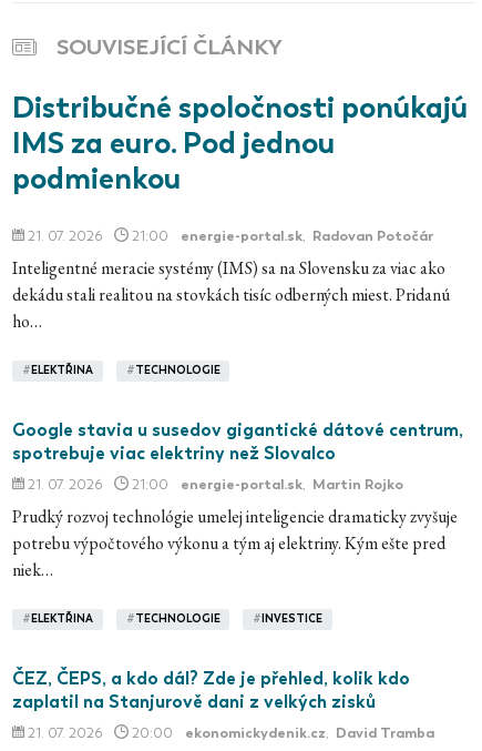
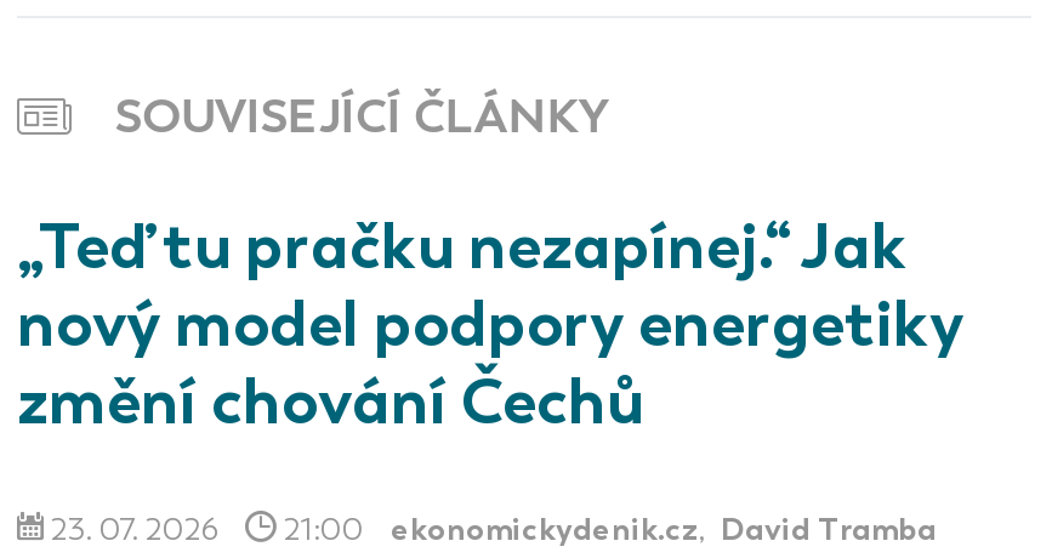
- Distribučné spoločnosti ponúkajú
- IMS za euro. Pod jednou
- podmienkou
+ „Teď tu pračku nezapínej.“ Jak
+ nový model podpory energetiky
+ změní chování Čechů

- energie-portal.sk, Radovan Potočár
- Inteligentné meracie systémy (IMS) sa na Slovensku za viac ako
- dekádu stali realitou na stovkách tisíc odberných miest. Pridanú
- ho…
- #ELEKTŘINA
- #TECHNOLOGIE
- Google stavia u susedov gigantické dátové centrum,
- spotrebuje viac elektriny než Slovalco
- 21. 07. 2026
- 21:00
- energie-portal.sk, Martin Rojko
- Prudký rozvoj technológie umelej inteligencie dramaticky zvyšuje
- potrebu výpočtového výkonu a tým aj elektriny. Kým ešte pred
- niek…
- #ELEKTŘINA
- #TECHNOLOGIE
- #INVESTICE
- ČEZ, ČEPS, a kdo dál? Zde je přehled, kolik kdo
- zaplatil na Stanjurově dani z velkých zisků
- 21. 07. 2026
- 20:00

- 21. 07. 2026
+ 23. 07. 2026
